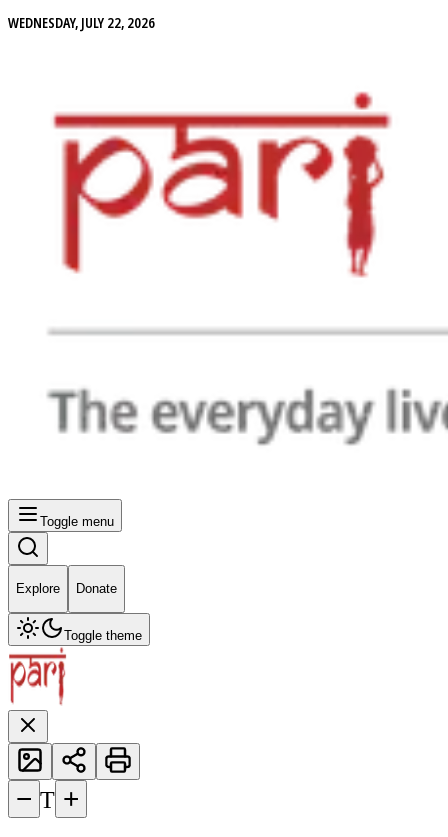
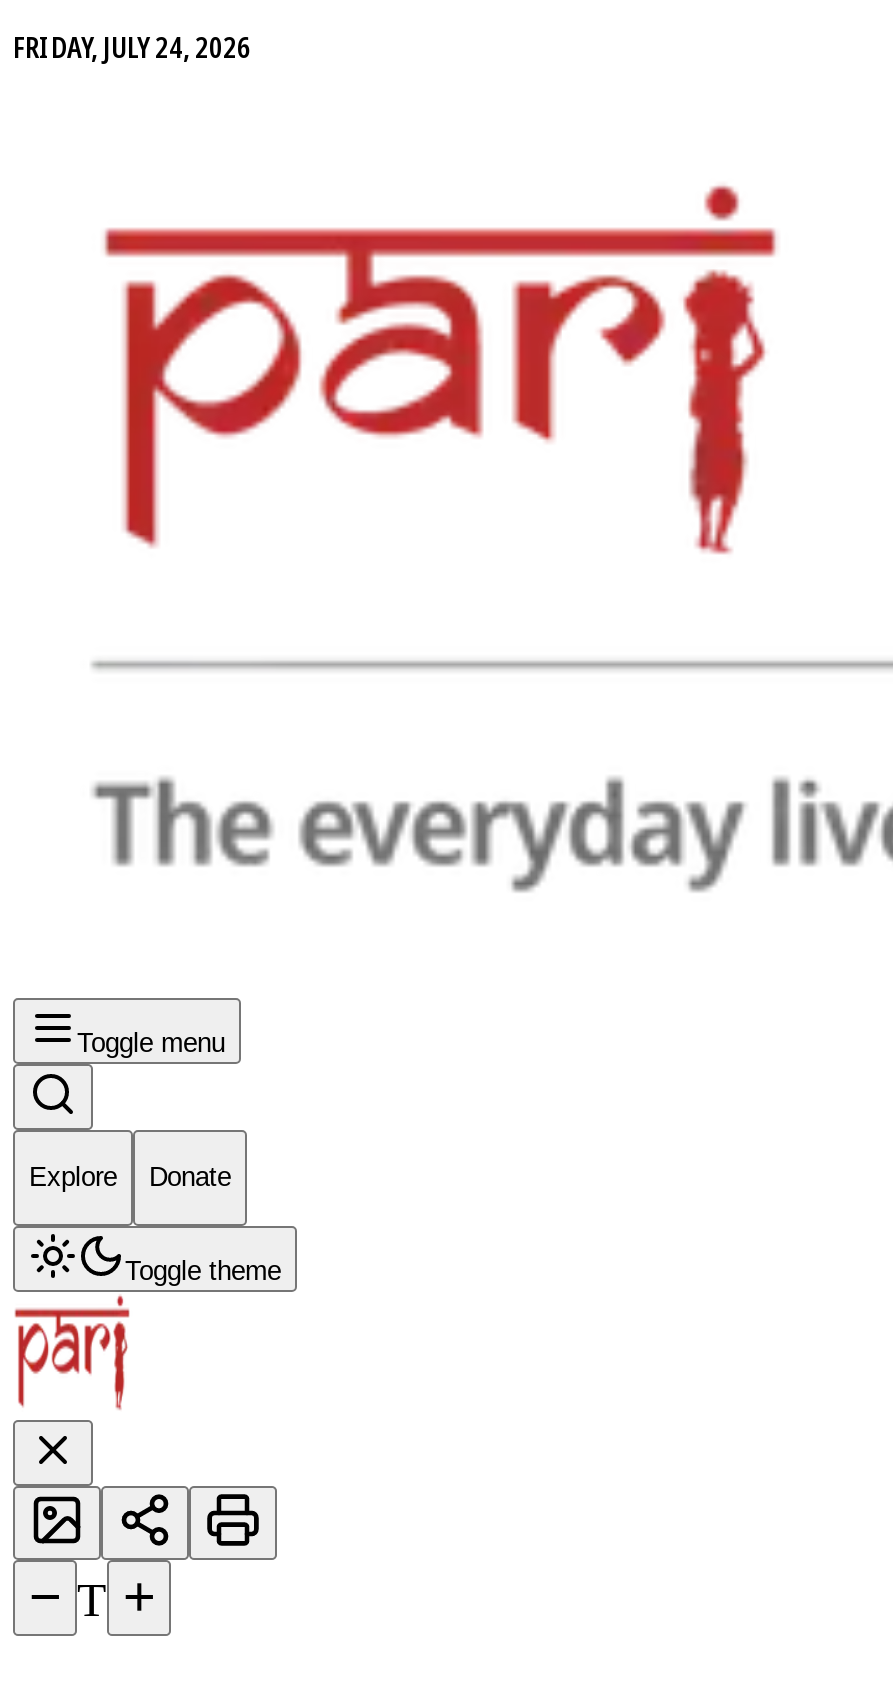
- WEDNESDAY, JULY 22, 2026
+ FRIDAY, JULY 24, 2026
